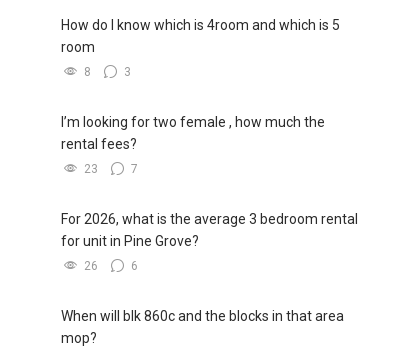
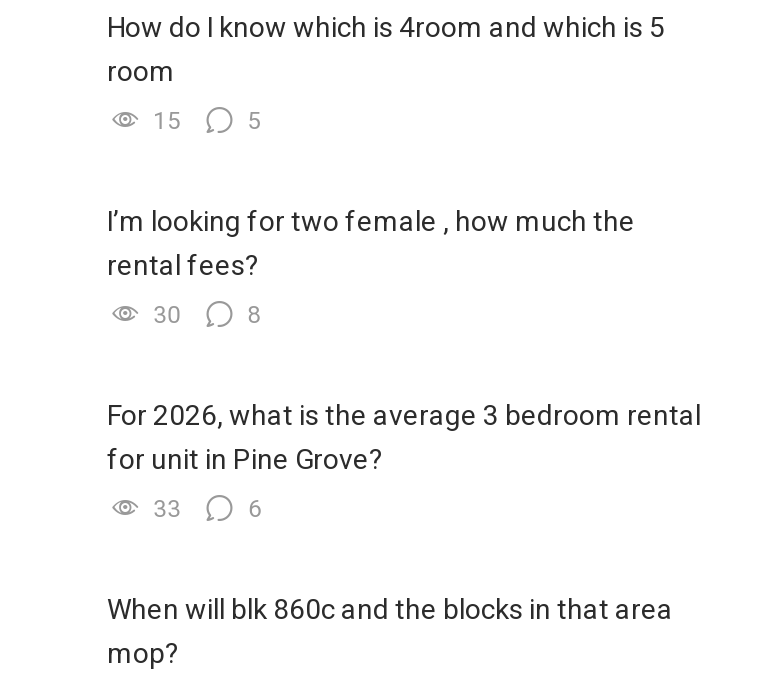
- 8
+ 15

- 3
+ 5

- 23
+ 30

- 7
+ 8

- 26
+ 33
